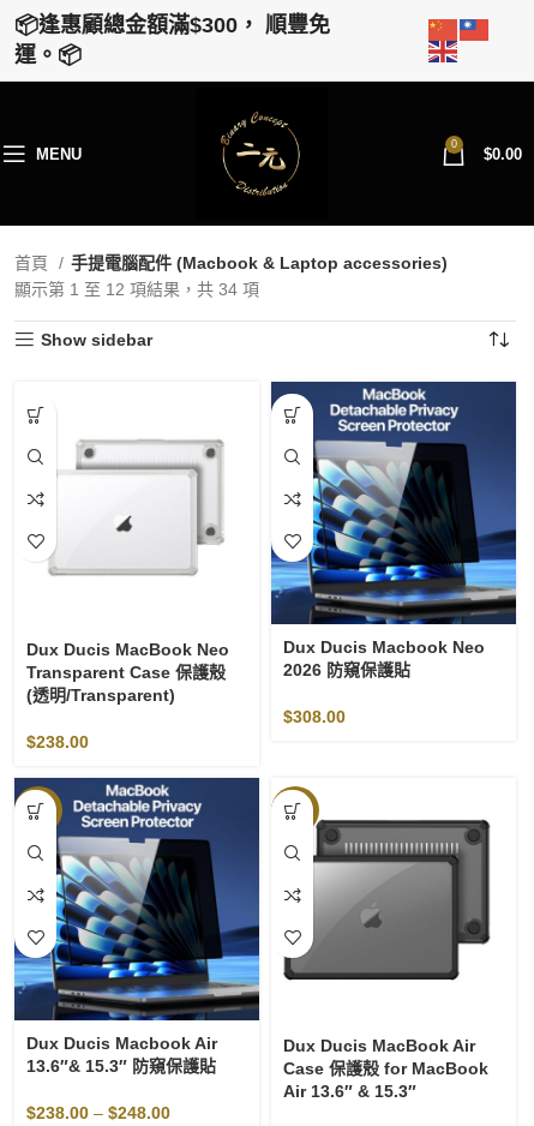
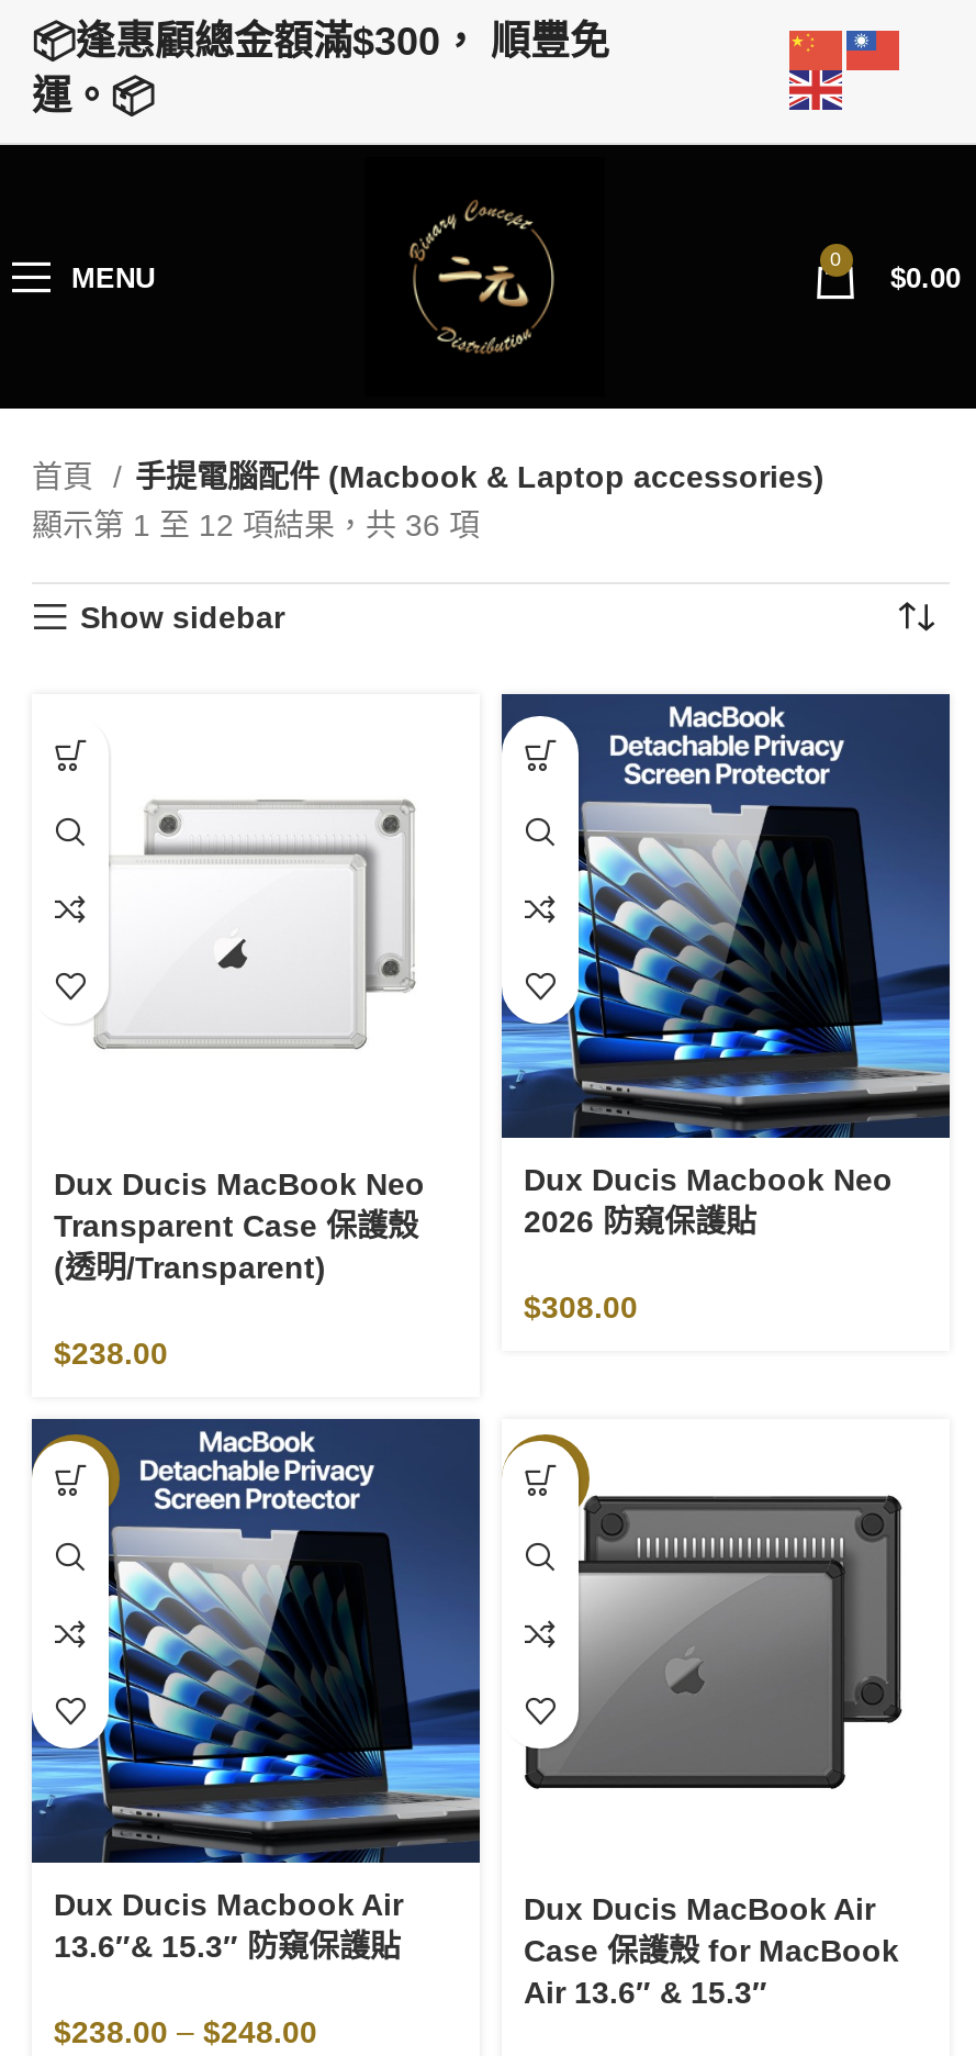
- 顯示第 1 至 12 項結果，共 34 項
+ 顯示第 1 至 12 項結果，共 36 項
